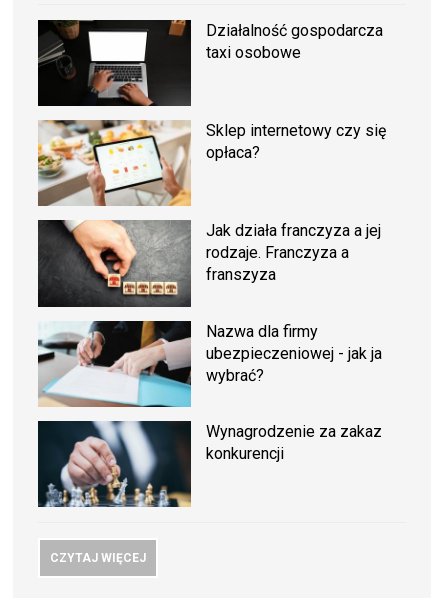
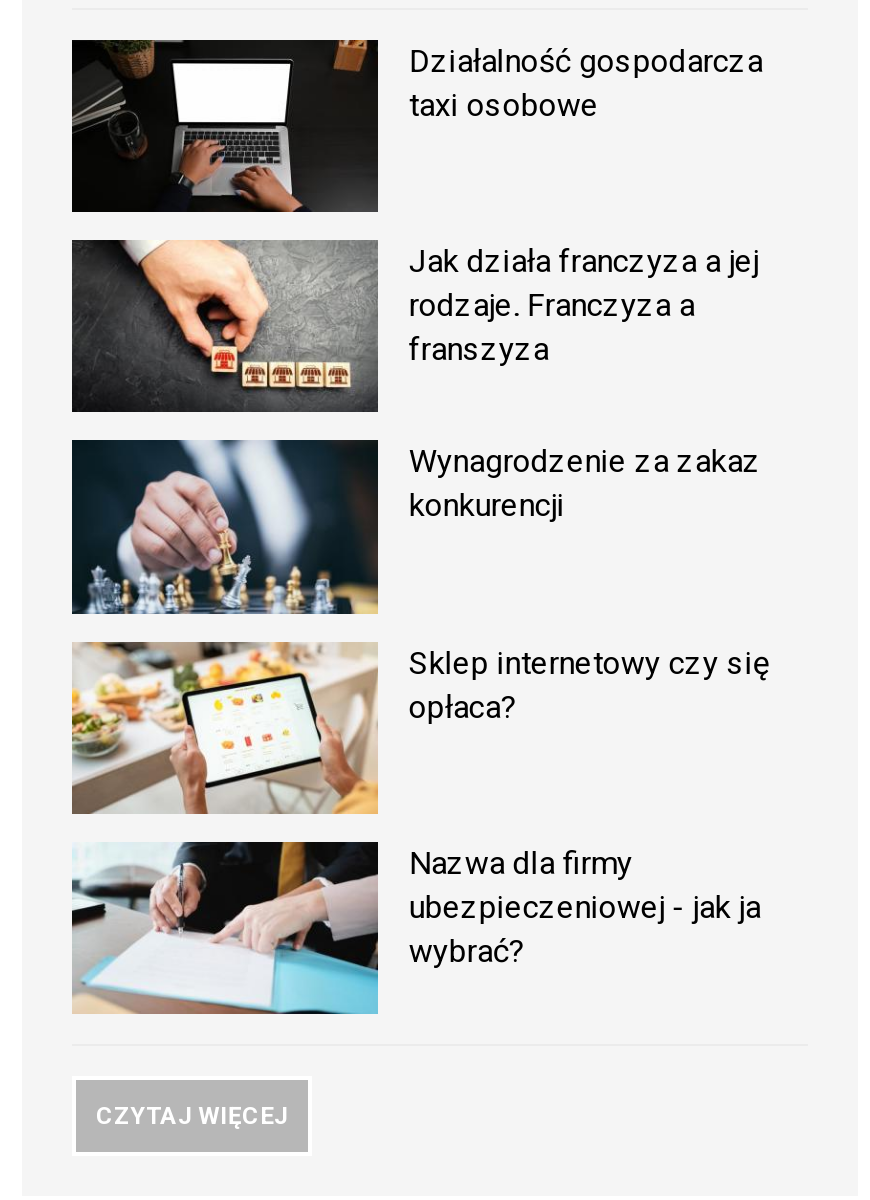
moved down: [image] | Sklep internetowy czy się | opłaca?

moved up: [image] | Jak działa franczyza a jej | rodzaje. Franczyza a | franszyza

moved down: [image] | Nazwa dla firmy | ubezpieczeniowej - jak ja | wybrać?

moved up: [image] | Wynagrodzenie za zakaz | konkurencji
